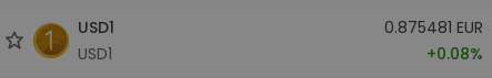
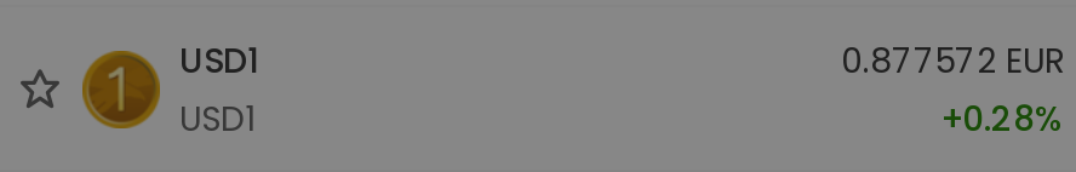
- 0.875481 EUR
- +0.08%
+ 0.877572 EUR
+ +0.28%
